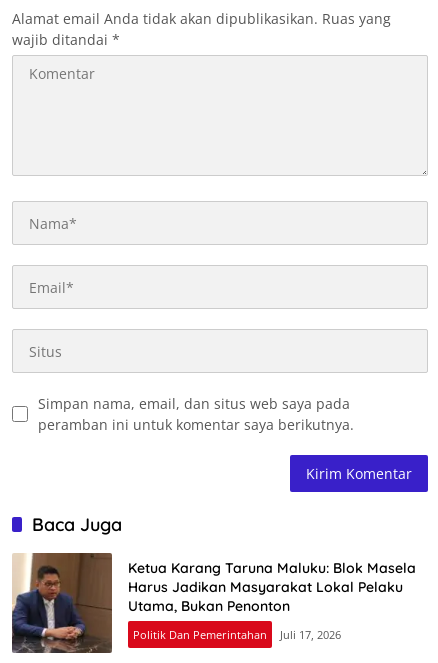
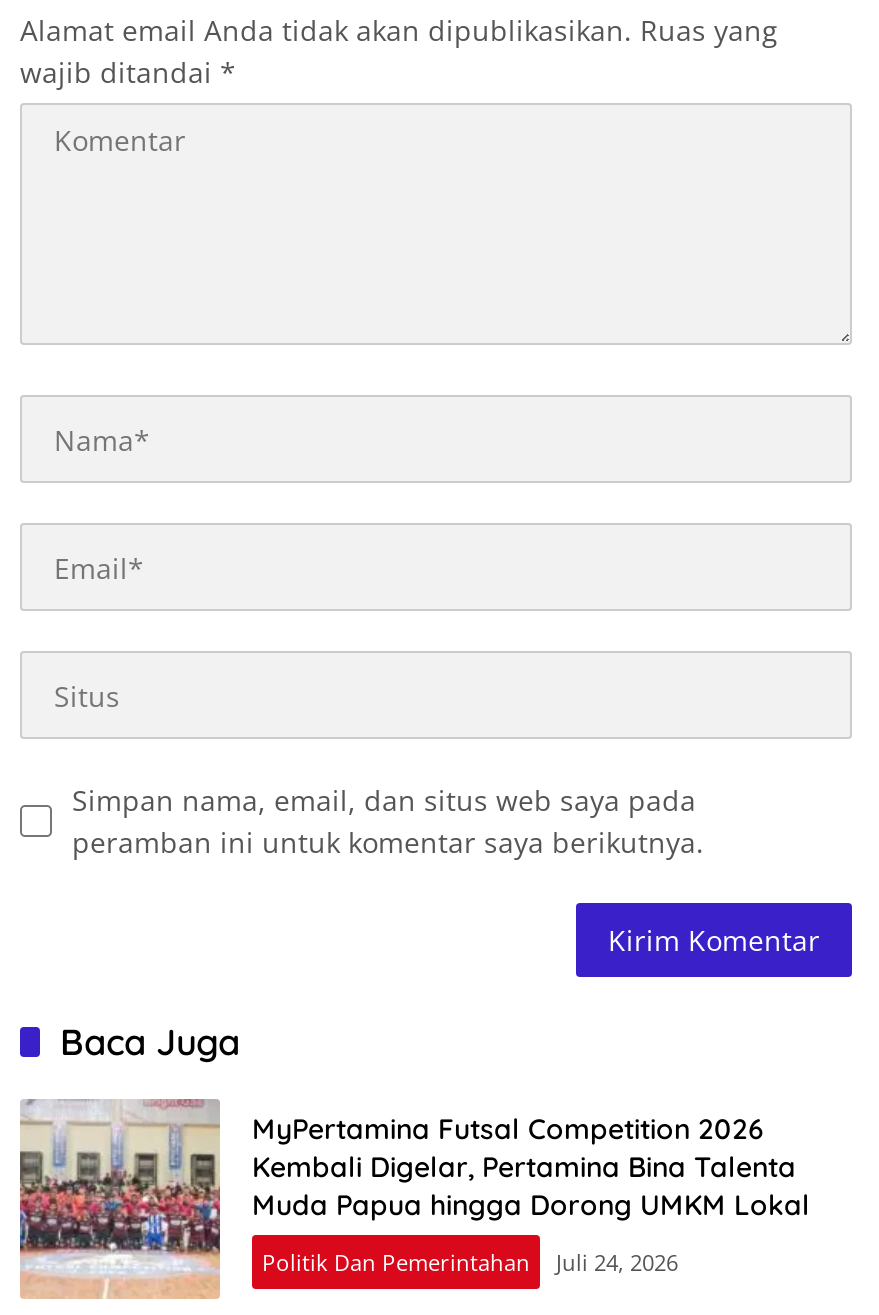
- [image]
- Ketua Karang Taruna Maluku: Blok Masela
- Harus Jadikan Masyarakat Lokal Pelaku
- Utama, Bukan Penonton
+ [image]
+ MyPertamina Futsal Competition 2026
+ Kembali Digelar, Pertamina Bina Talenta
+ Muda Papua hingga Dorong UMKM Lokal

- Politik Dan Pemerintahan Juli 17, 2026
+ Politik Dan Pemerintahan Juli 24, 2026
